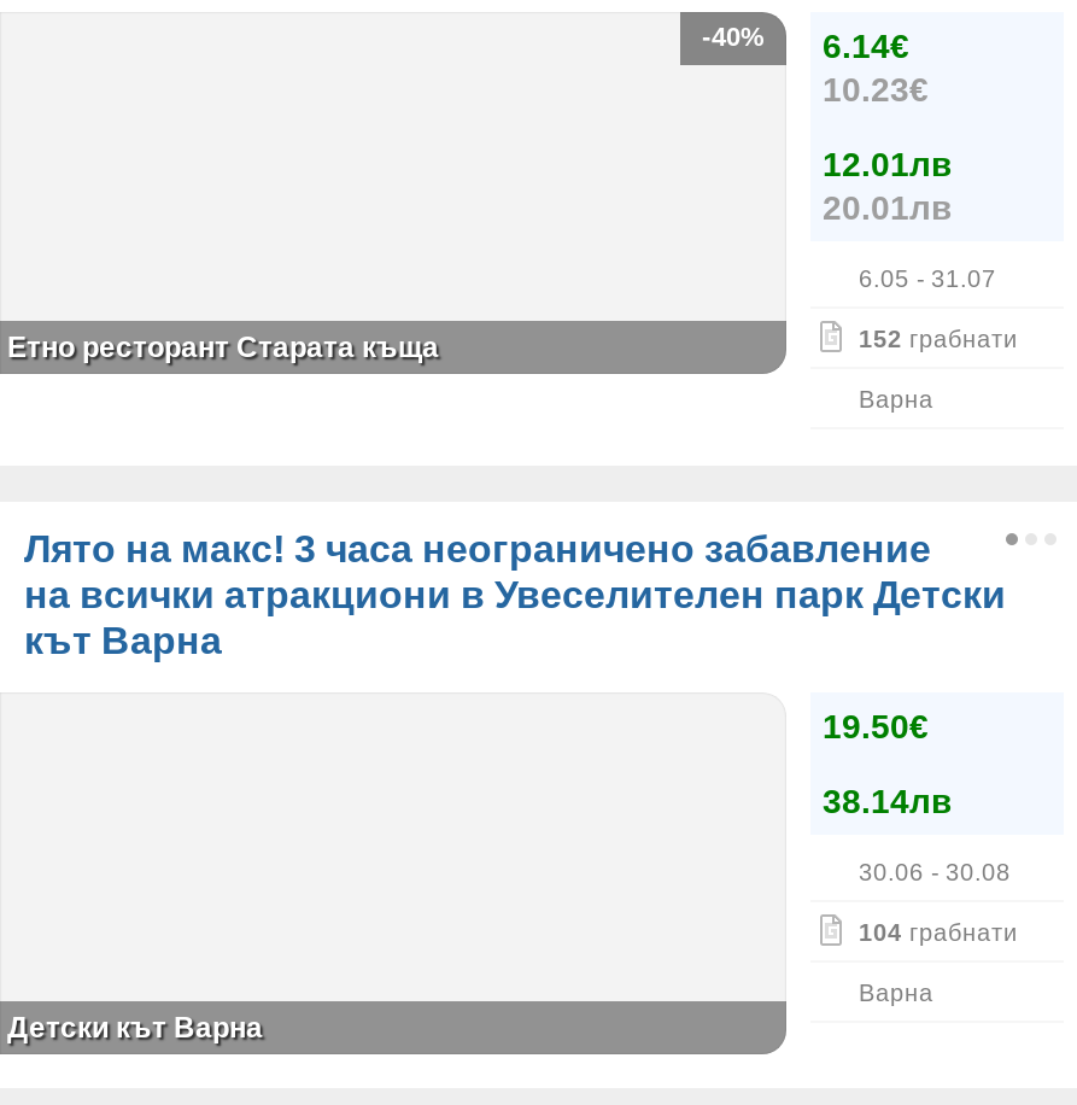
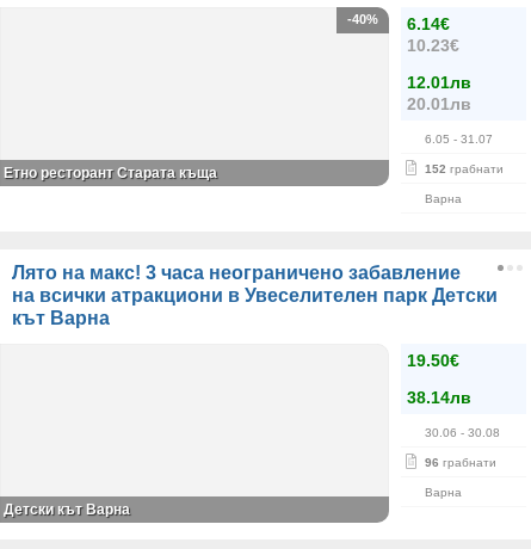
- 104 грабнати
+ 96 грабнати
